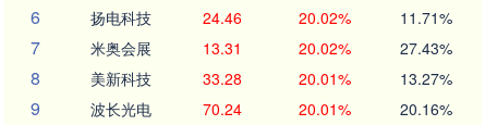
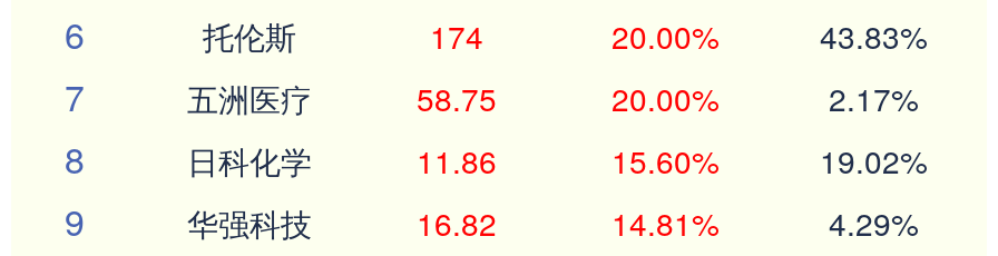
- 扬电科技
- 24.46
- 20.02%
- 11.71%
+ 托伦斯
+ 174
+ 20.00%
+ 43.83%

- 米奥会展
- 13.31
- 20.02%
- 27.43%
+ 五洲医疗
+ 58.75
+ 20.00%
+ 2.17%

- 美新科技
- 33.28
- 20.01%
- 13.27%
+ 日科化学
+ 11.86
+ 15.60%
+ 19.02%

- 波长光电
- 70.24
- 20.01%
- 20.16%
+ 华强科技
+ 16.82
+ 14.81%
+ 4.29%
